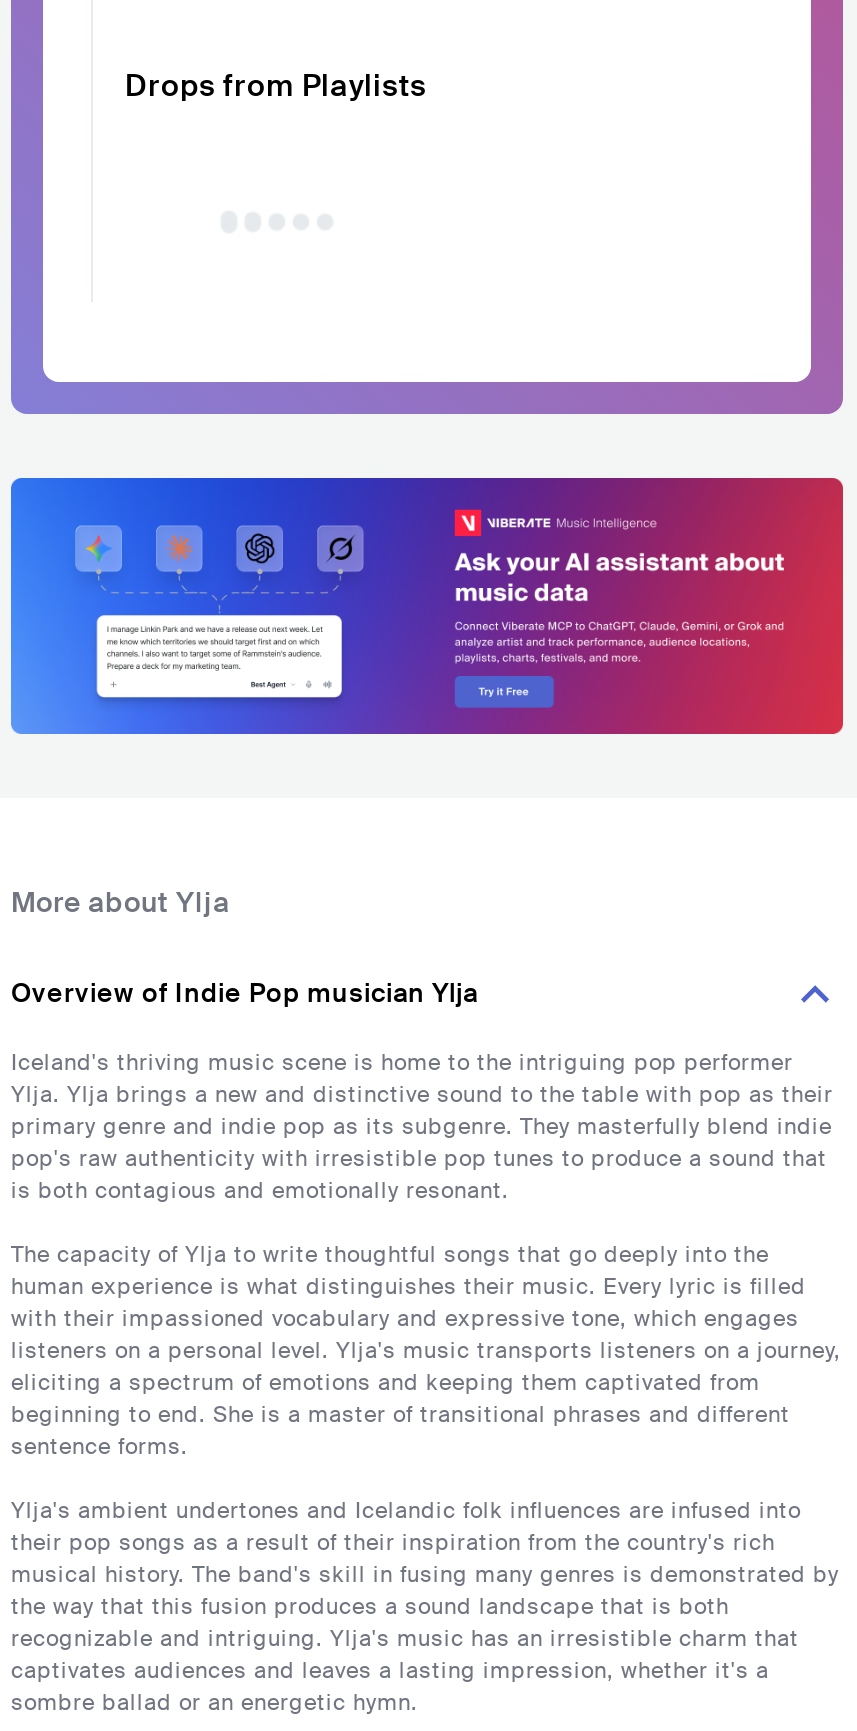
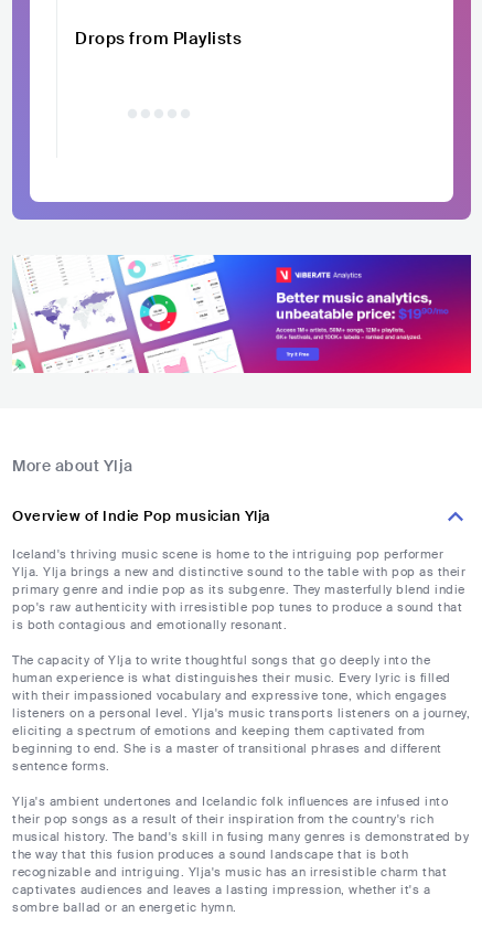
- [image]
+ [image]
